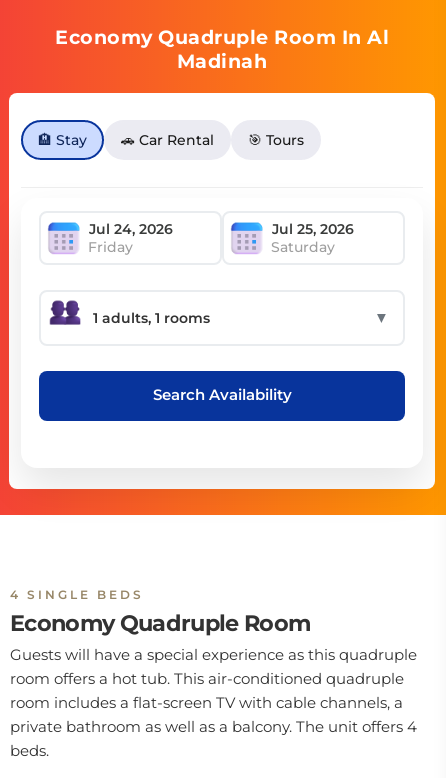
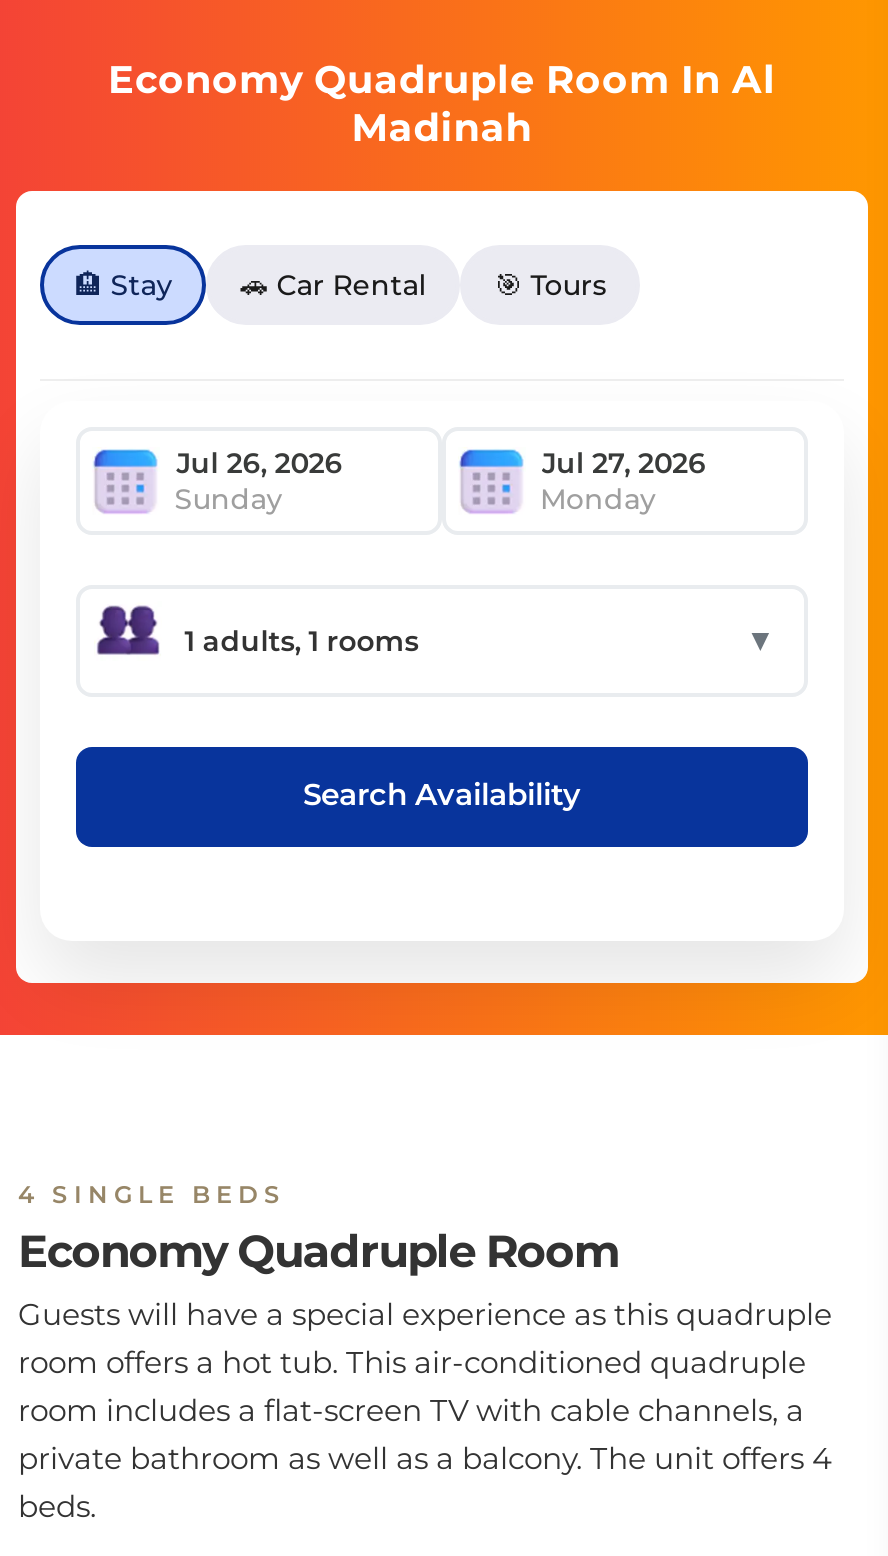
- Friday
- Saturday
+ Sunday
+ Monday
